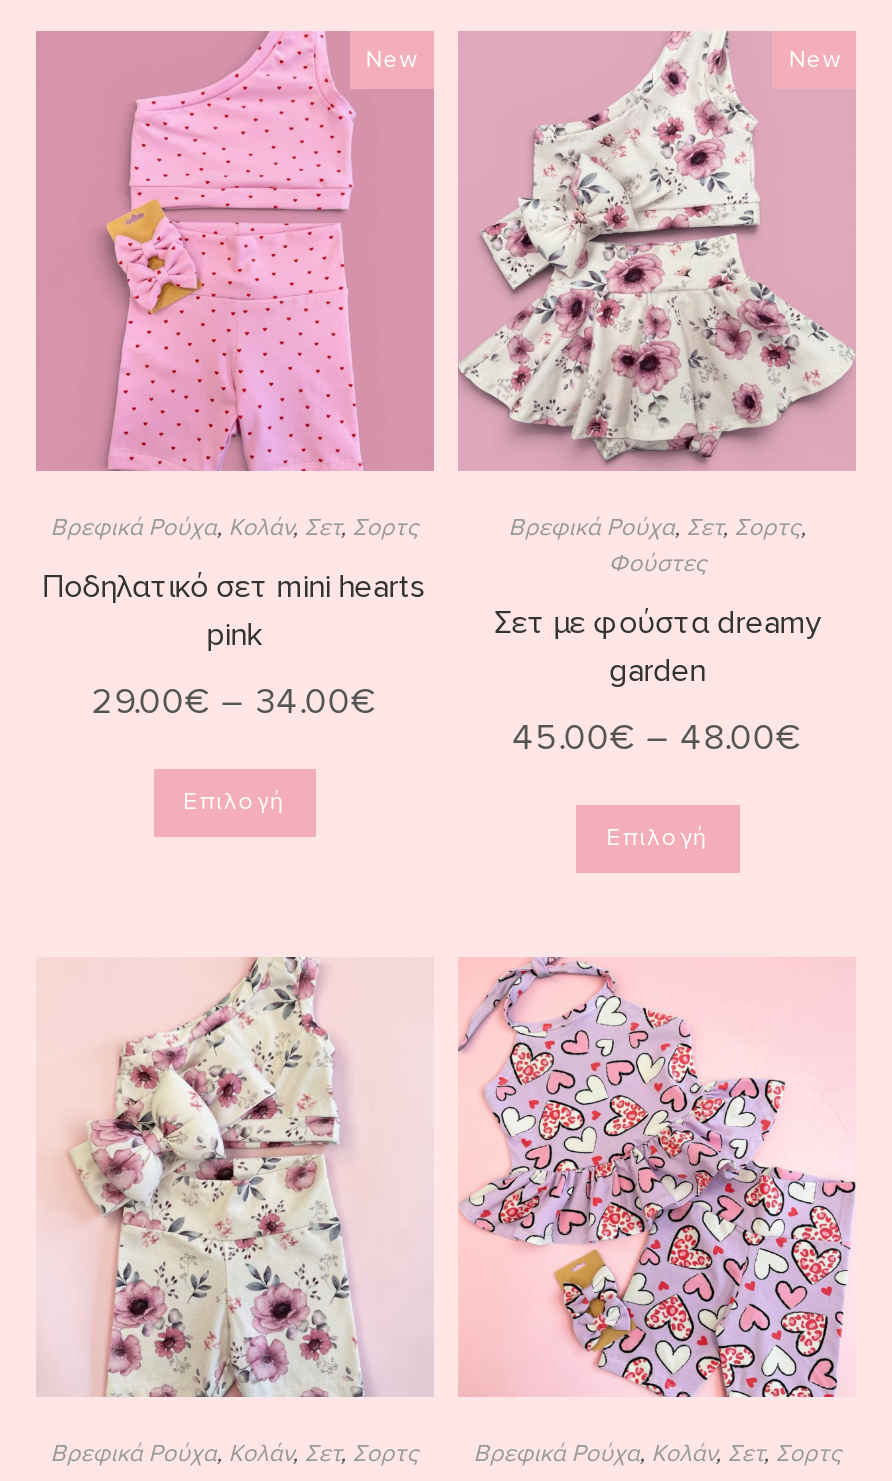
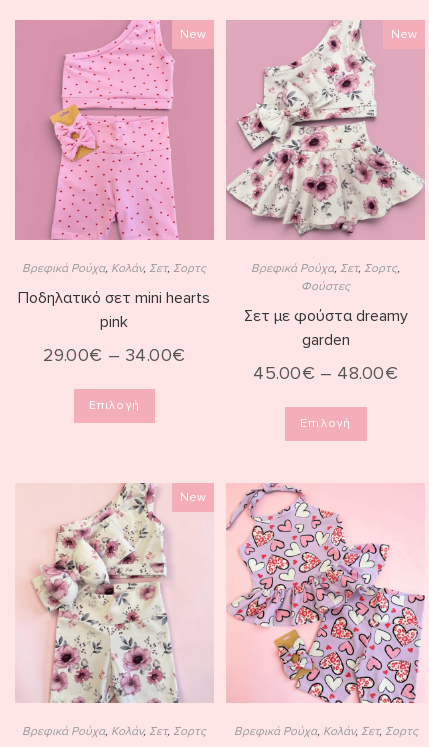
+ New
